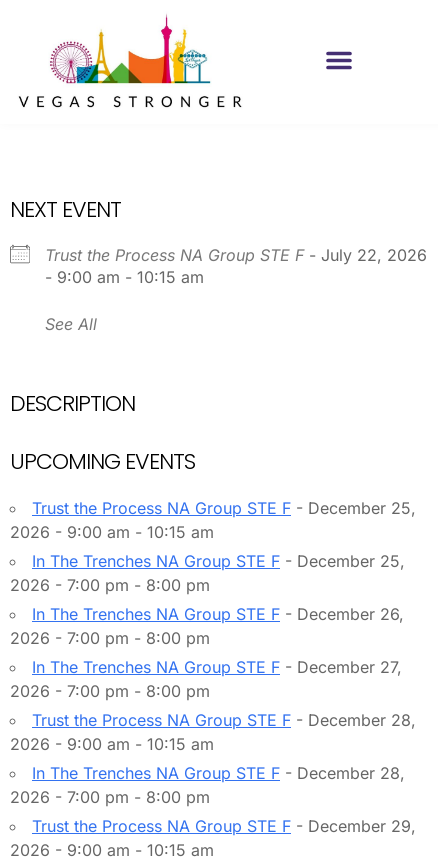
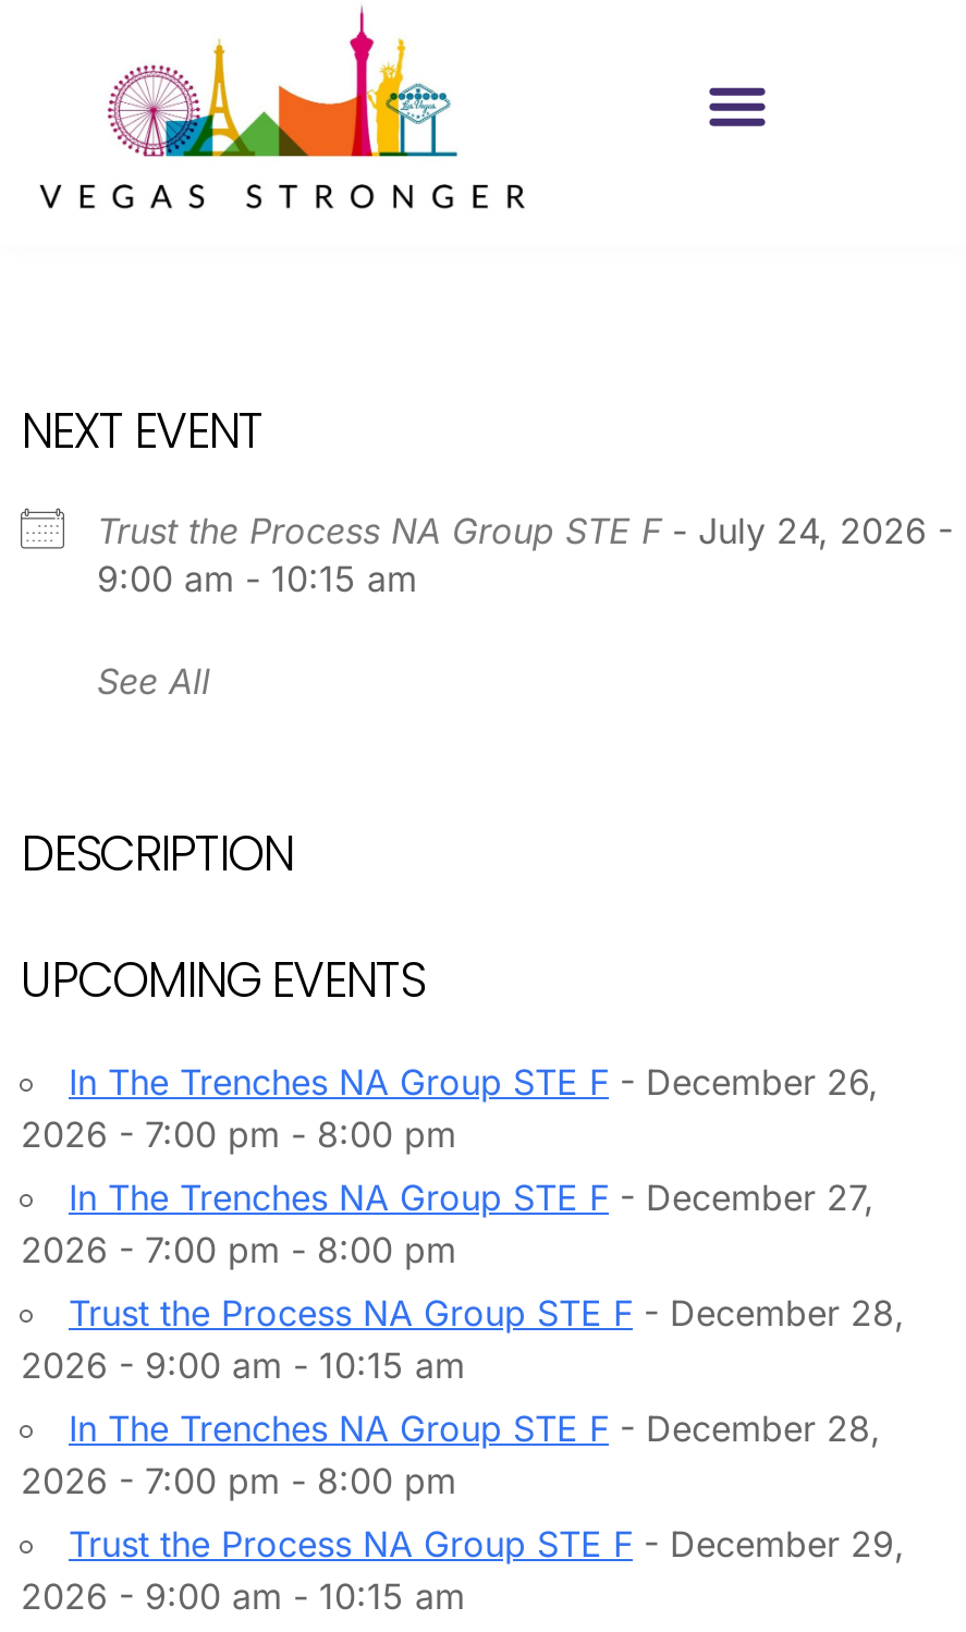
- Trust the Process NA Group STE F - July 22, 2026
- - 9:00 am - 10:15 am
+ Trust the Process NA Group STE F - July 24, 2026 -
+ 9:00 am - 10:15 am

- Trust the Process NA Group STE F - December 25,
- 2026 - 9:00 am - 10:15 am
- In The Trenches NA Group STE F - December 25,
- 2026 - 7:00 pm - 8:00 pm
